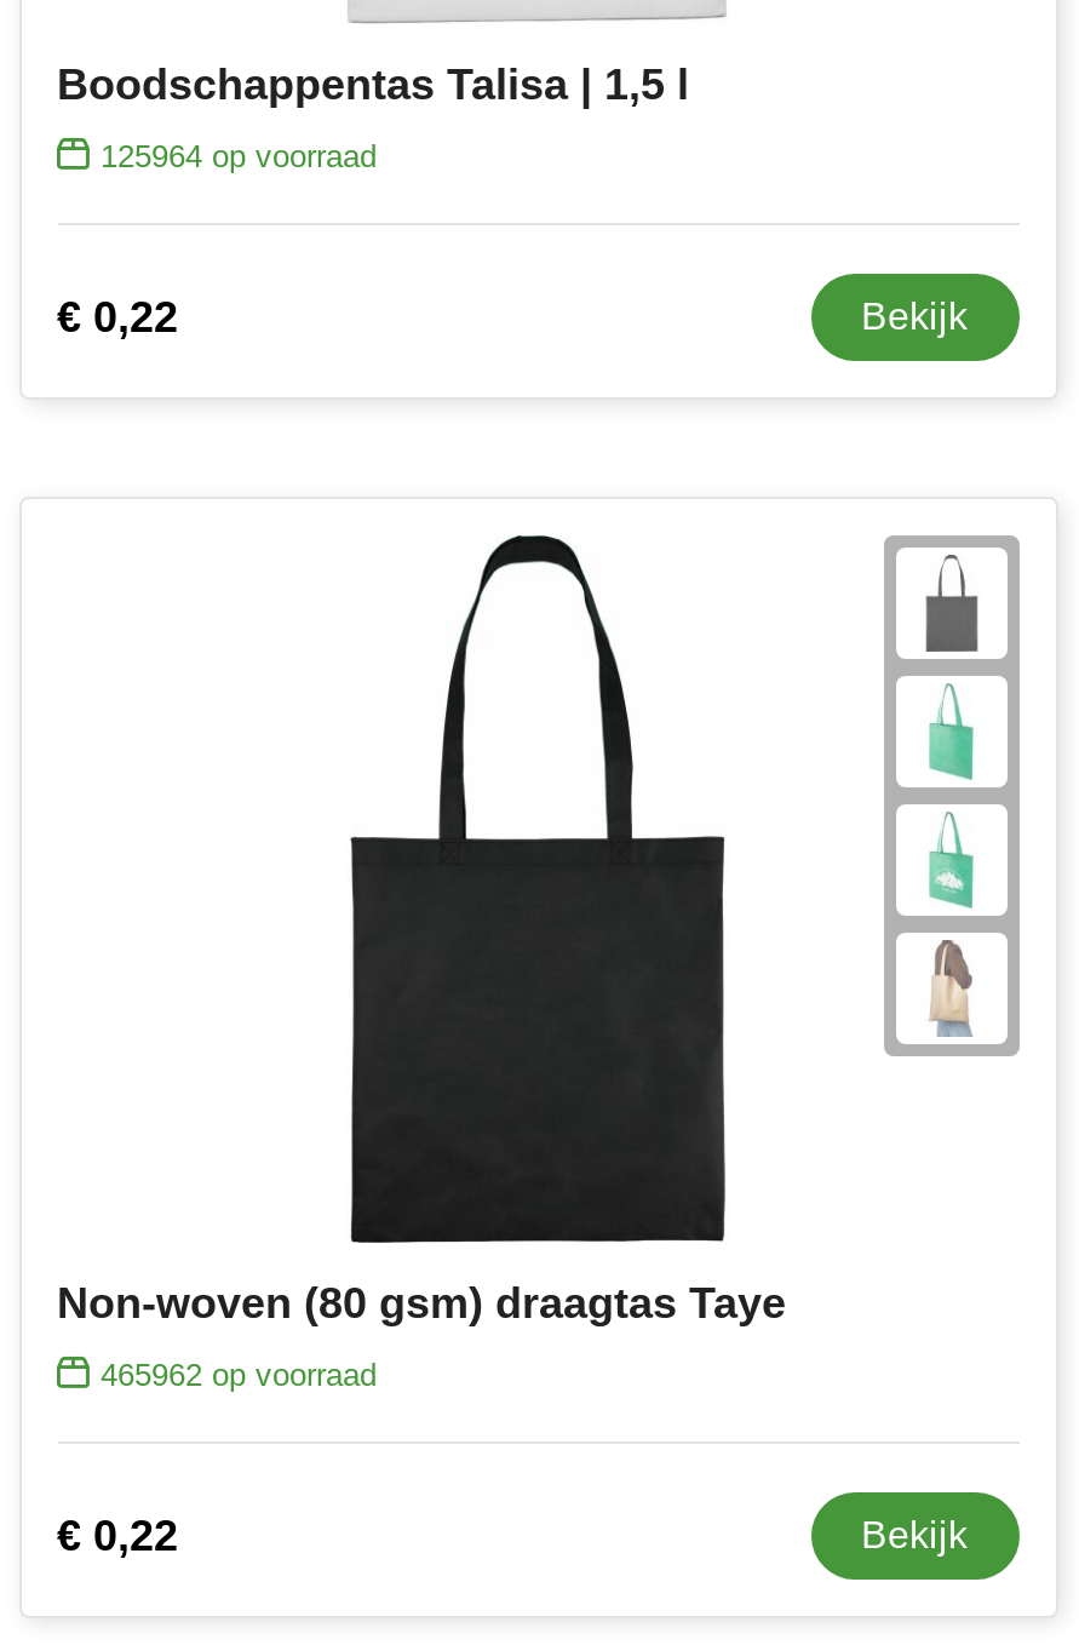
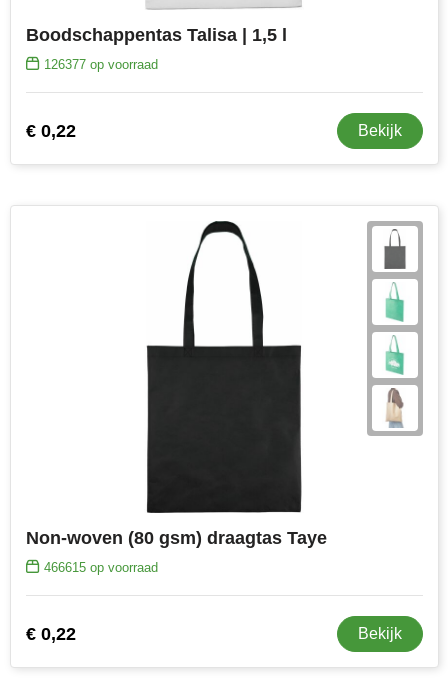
- 125964 op voorraad
+ 126377 op voorraad

- 465962 op voorraad
+ 466615 op voorraad
